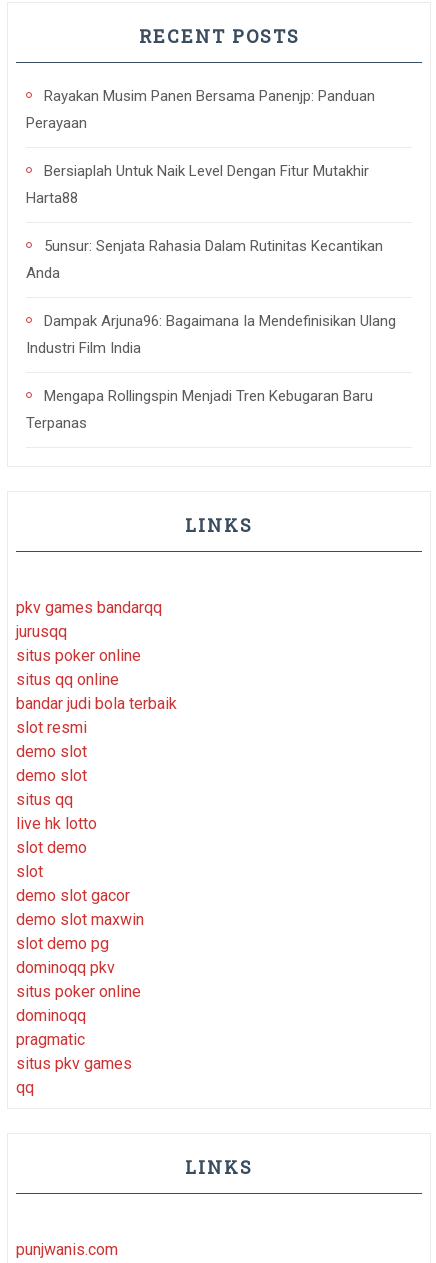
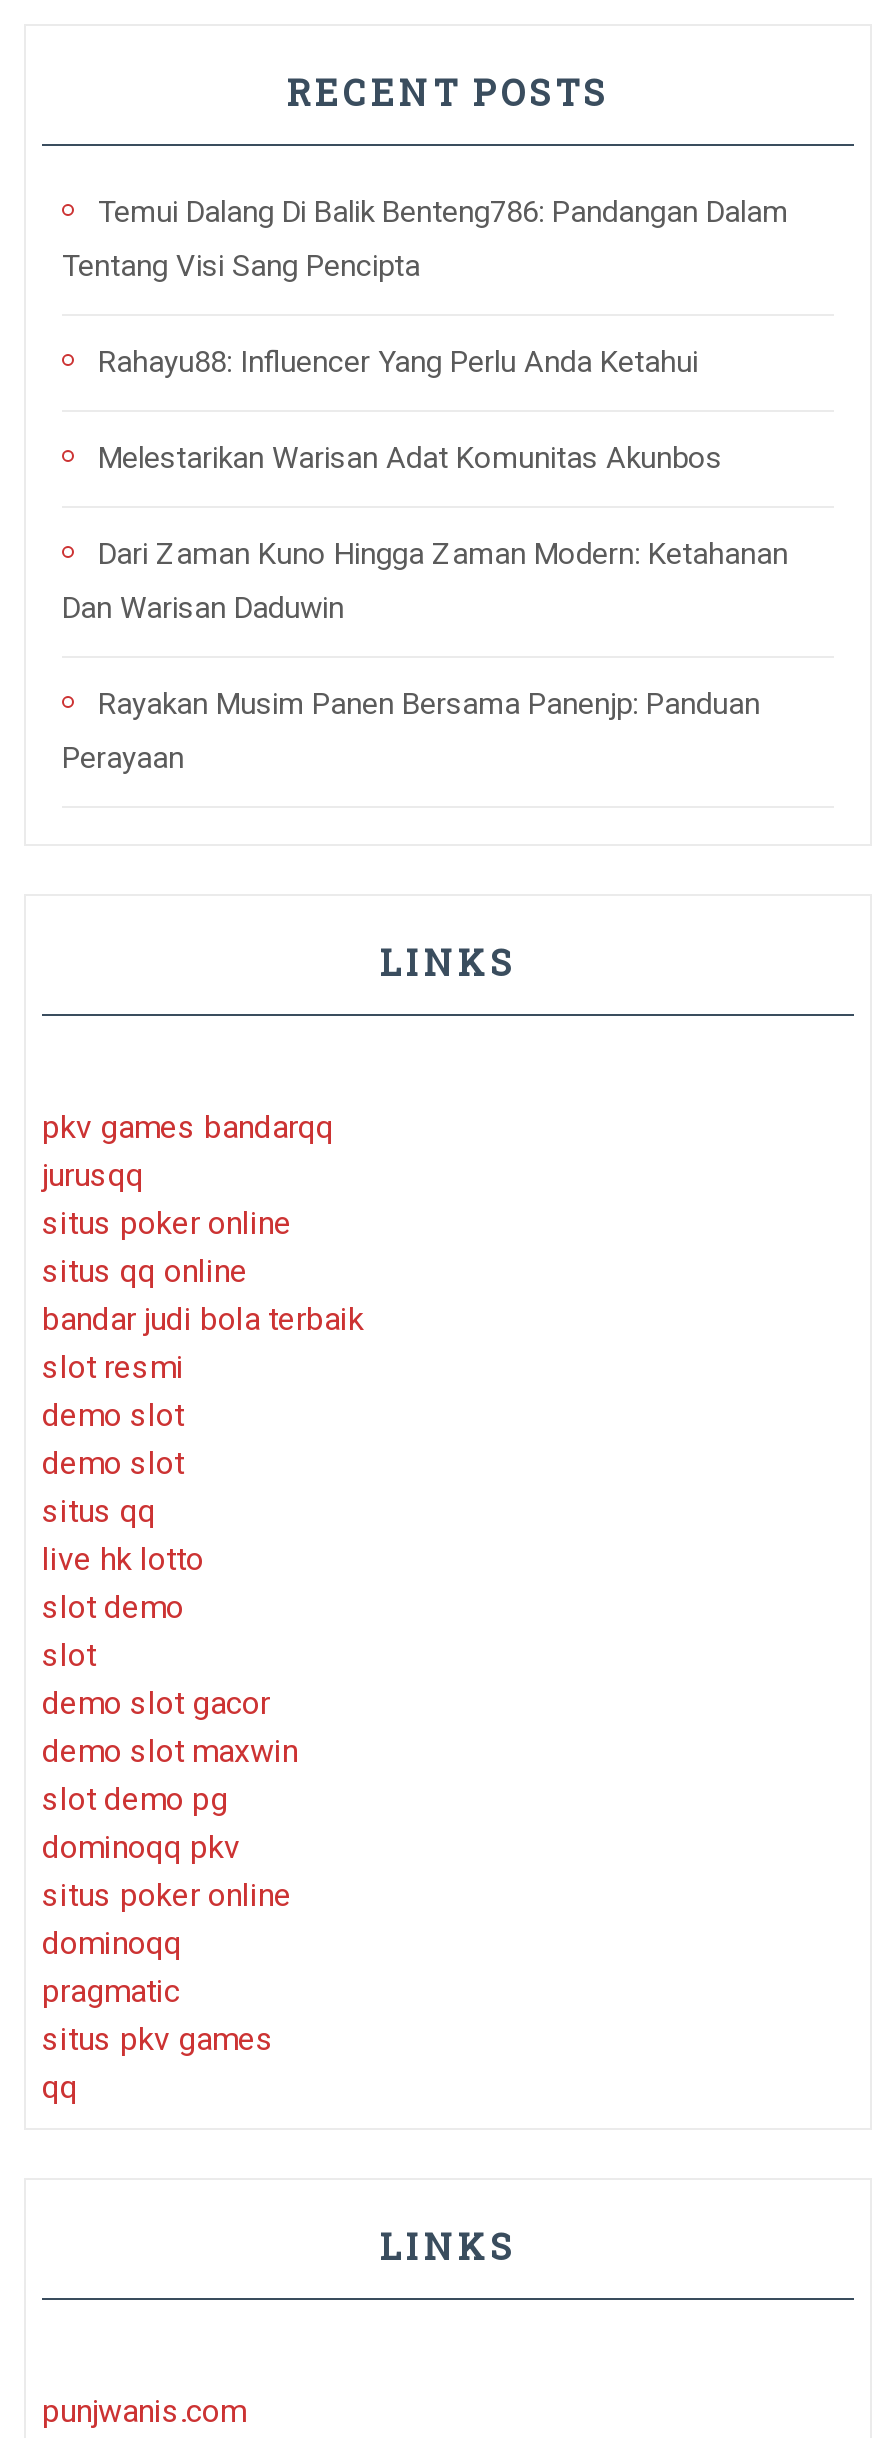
+ Temui Dalang Di Balik Benteng786: Pandangan Dalam
+ Tentang Visi Sang Pencipta
+ Rahayu88: Influencer Yang Perlu Anda Ketahui
+ Melestarikan Warisan Adat Komunitas Akunbos
+ Dari Zaman Kuno Hingga Zaman Modern: Ketahanan
+ Dan Warisan Daduwin

moved down: Rayakan Musim Panen Bersama Panenjp: Panduan | Perayaan

- Bersiaplah Untuk Naik Level Dengan Fitur Mutakhir
- Harta88
- 5unsur: Senjata Rahasia Dalam Rutinitas Kecantikan
- Anda
- Dampak Arjuna96: Bagaimana Ia Mendefinisikan Ulang
- Industri Film India
- Mengapa Rollingspin Menjadi Tren Kebugaran Baru
- Terpanas
